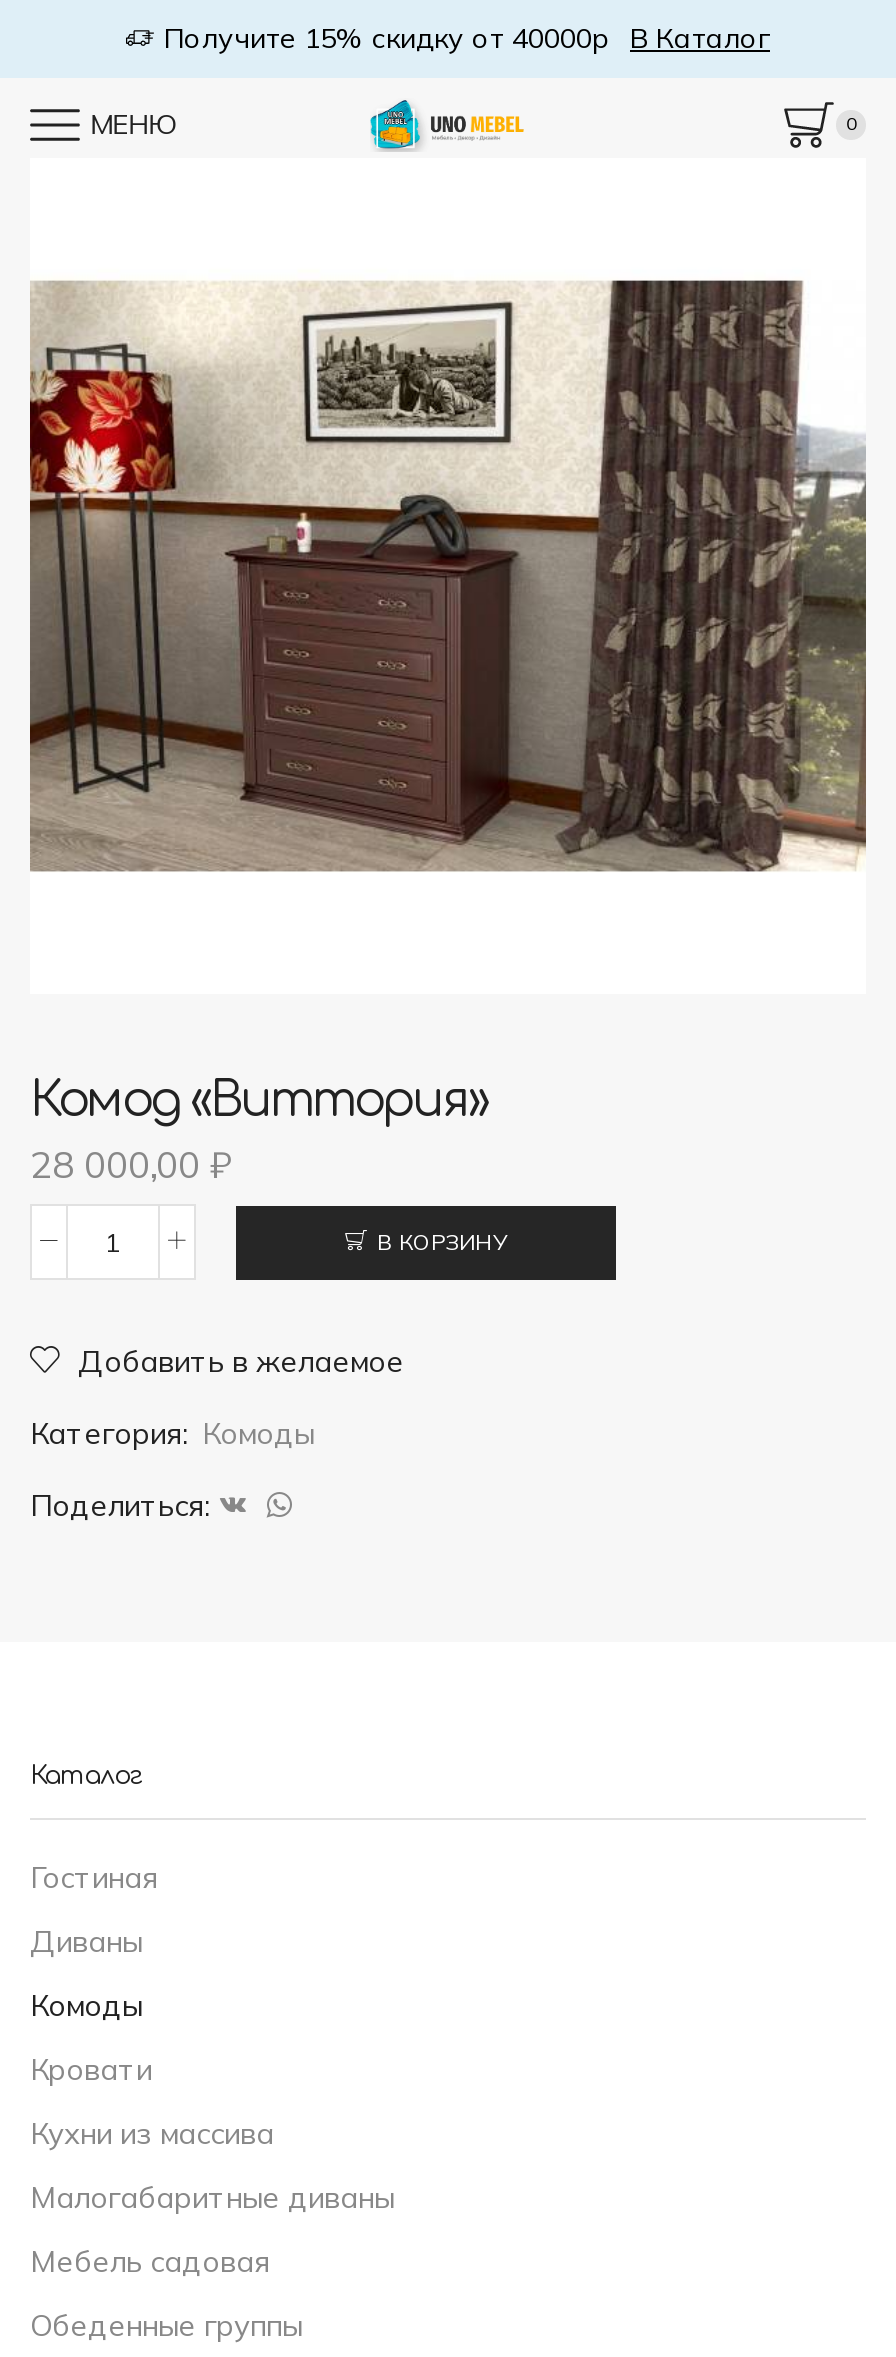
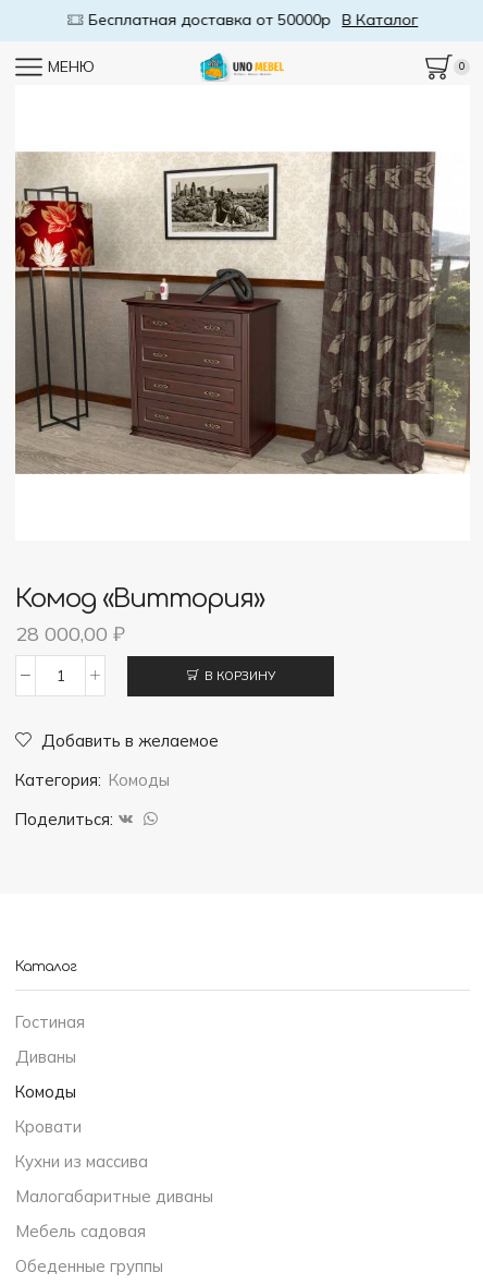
- Получите 15% скидку от 40000р В Каталог
+ Бесплатная доставка от 50000р В Каталог
